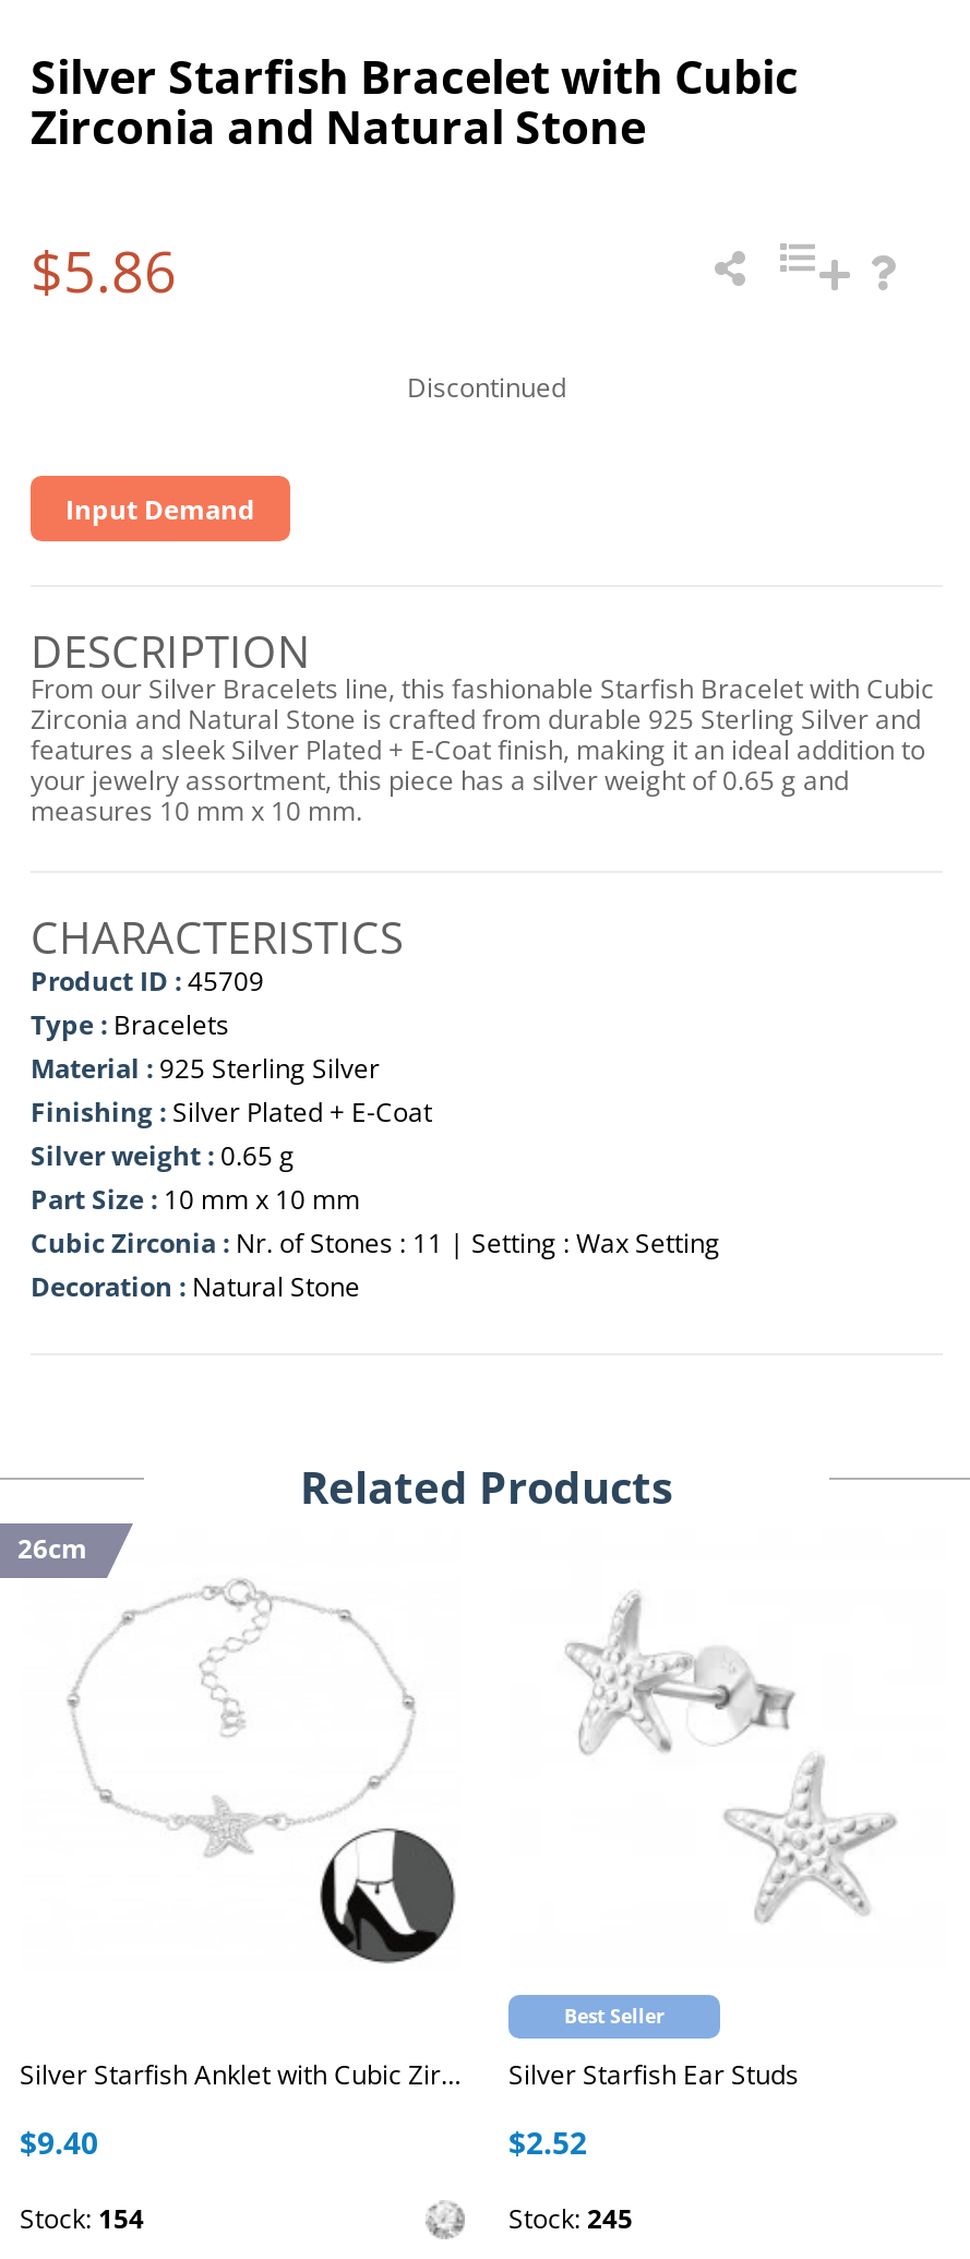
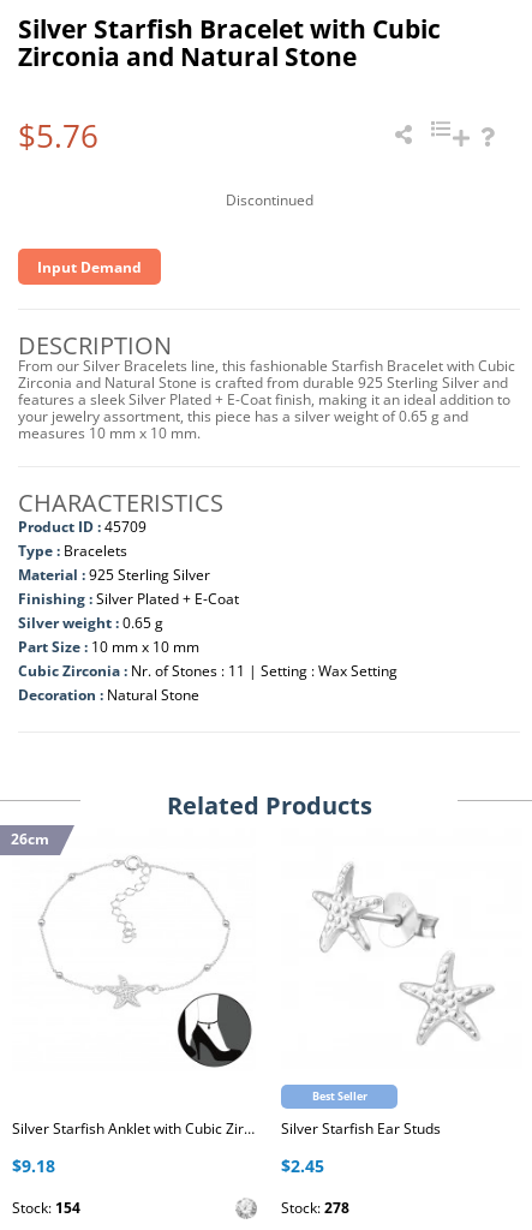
- $5.86
+ $5.76

- $9.40
+ $9.18

- $2.52
+ $2.45

- Stock: 245
+ Stock: 278
